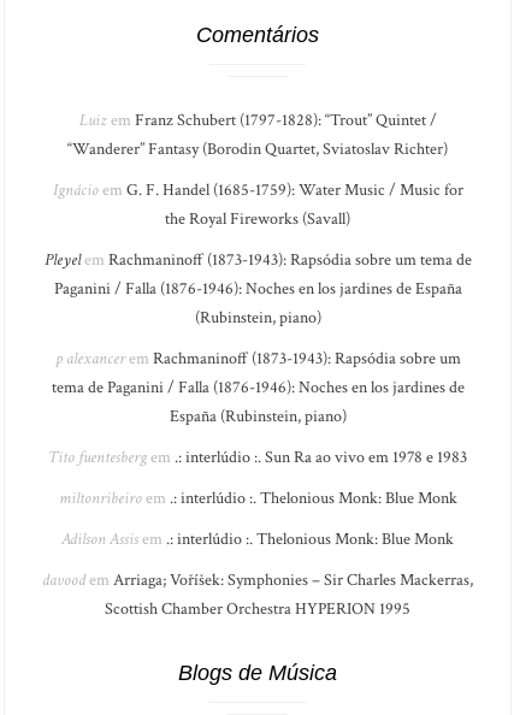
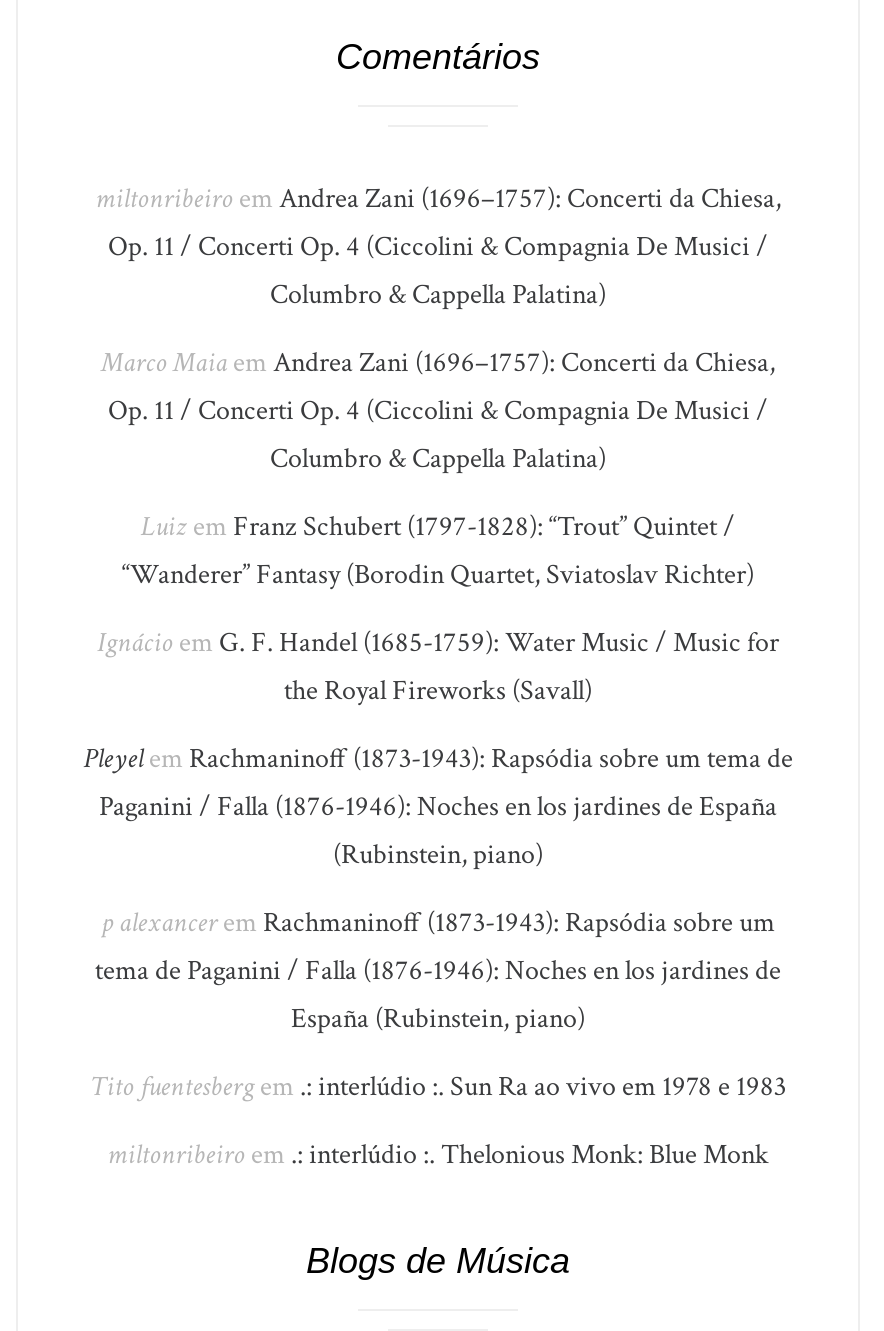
+ miltonribeiro em Andrea Zani (1696–1757): Concerti da Chiesa,
+ Op. 11 / Concerti Op. 4 (Ciccolini & Compagnia De Musici /
+ Columbro & Cappella Palatina)
+ Marco Maia em Andrea Zani (1696–1757): Concerti da Chiesa,
+ Op. 11 / Concerti Op. 4 (Ciccolini & Compagnia De Musici /
+ Columbro & Cappella Palatina)

moved down: Luiz em Franz Schubert (1797-1828): “Trout” Quintet / | “Wanderer” Fantasy (Borodin Quartet, Sviatoslav Richter) | Ignácio em G. F. Handel (1685-1759): Water Music / Music for | ... | España (Rubinstein, piano) | Tito fuentesberg em.: interlúdio :. Sun Ra ao vivo em 1978 e 1983

- Adilson Assis em.: interlúdio :. Thelonious Monk: Blue Monk
- davood em Arriaga; Voříšek: Symphonies – Sir Charles Mackerras,
- Scottish Chamber Orchestra HYPERION 1995
